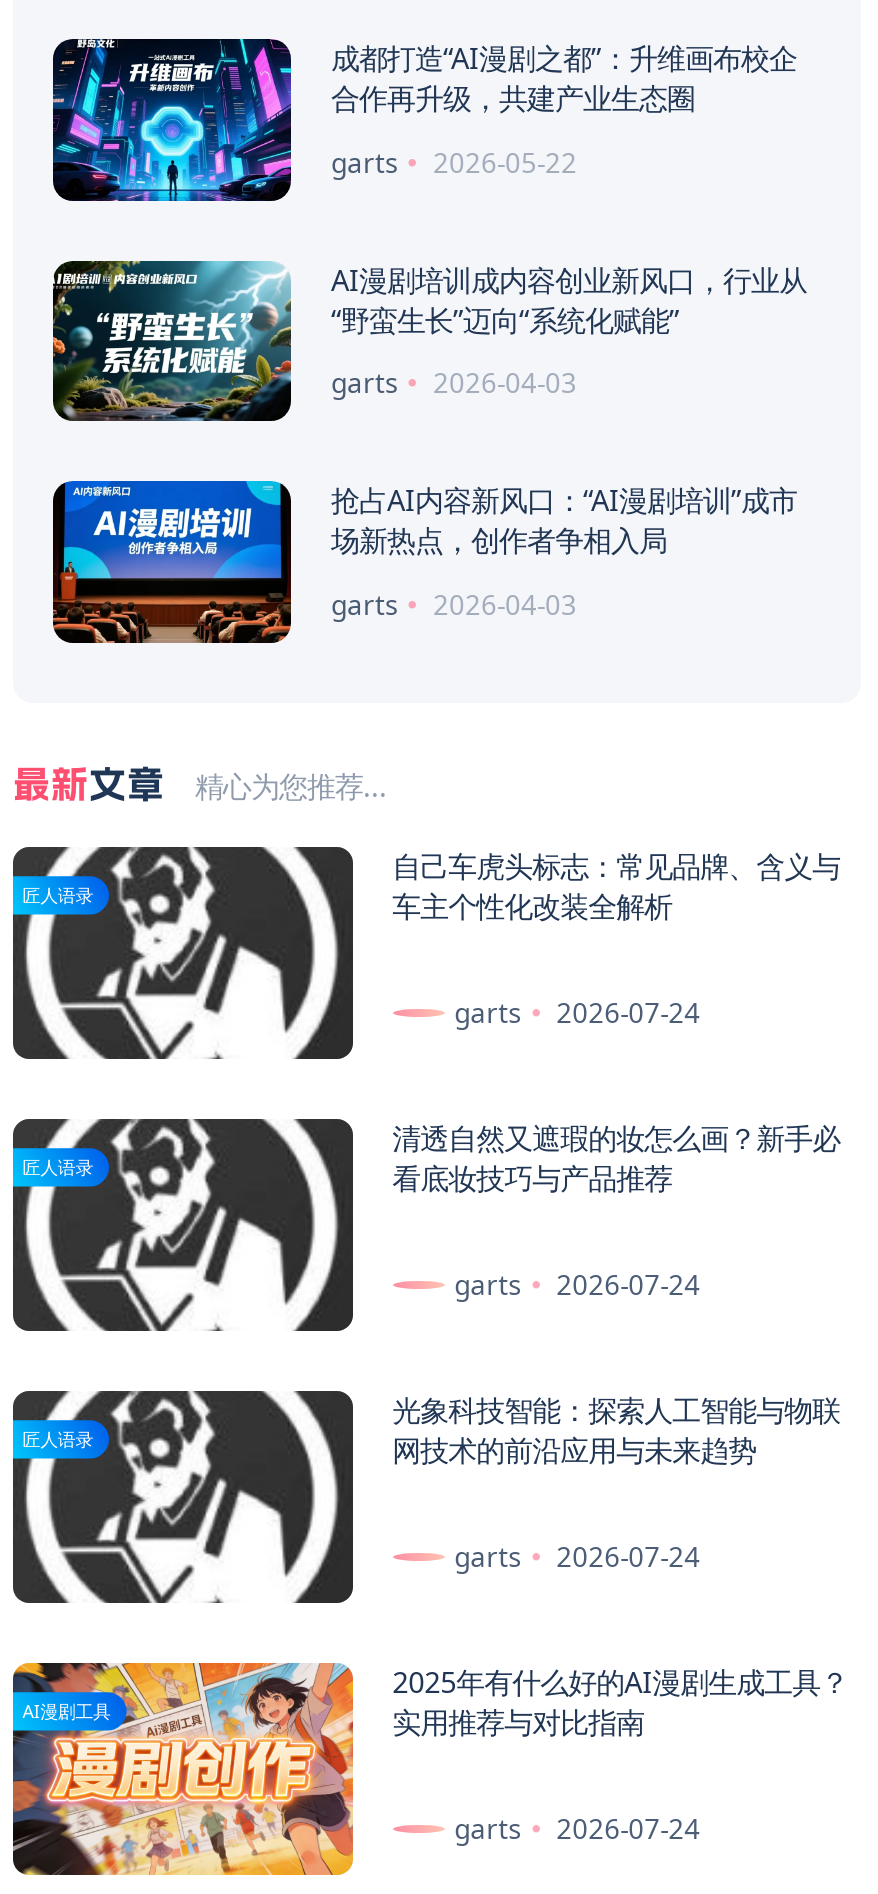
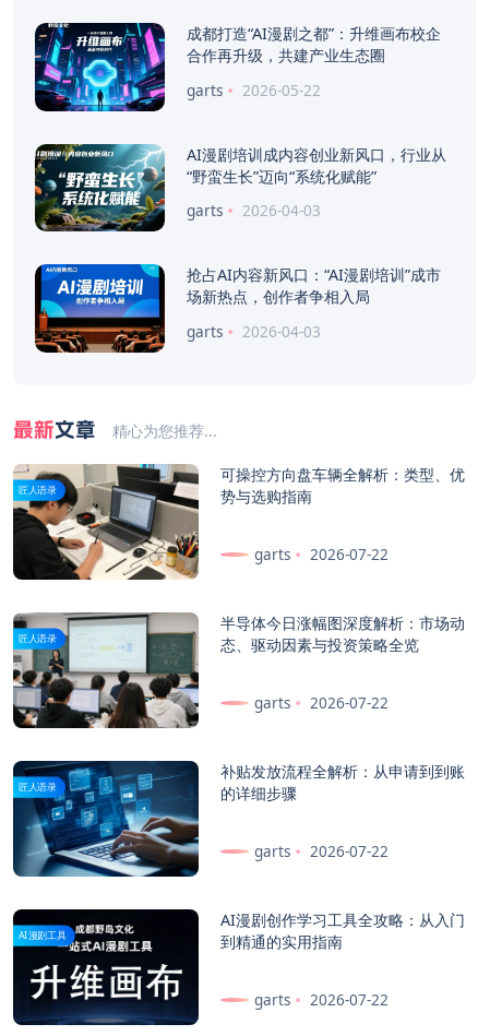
- [image]
- 自己车虎头标志：常见品牌、含义与
- 车主个性化改装全解析
+ [image]
+ 可操控方向盘车辆全解析：类型、优
+ 势与选购指南

- garts 2026-07-24
+ garts 2026-07-22

- [image]
- 清透自然又遮瑕的妆怎么画？新手必
- 看底妆技巧与产品推荐
+ [image]
+ 半导体今日涨幅图深度解析：市场动
+ 态、驱动因素与投资策略全览

- garts 2026-07-24
+ garts 2026-07-22

- [image]
- 光象科技智能：探索人工智能与物联
- 网技术的前沿应用与未来趋势
+ [image]
+ 补贴发放流程全解析：从申请到到账
+ 的详细步骤

- garts 2026-07-24
+ garts 2026-07-22

- [image]
- 2025年有什么好的AI漫剧生成工具？
- 实用推荐与对比指南
+ [image]
+ AI漫剧创作学习工具全攻略：从入门
+ 到精通的实用指南

- garts 2026-07-24
+ garts 2026-07-22
